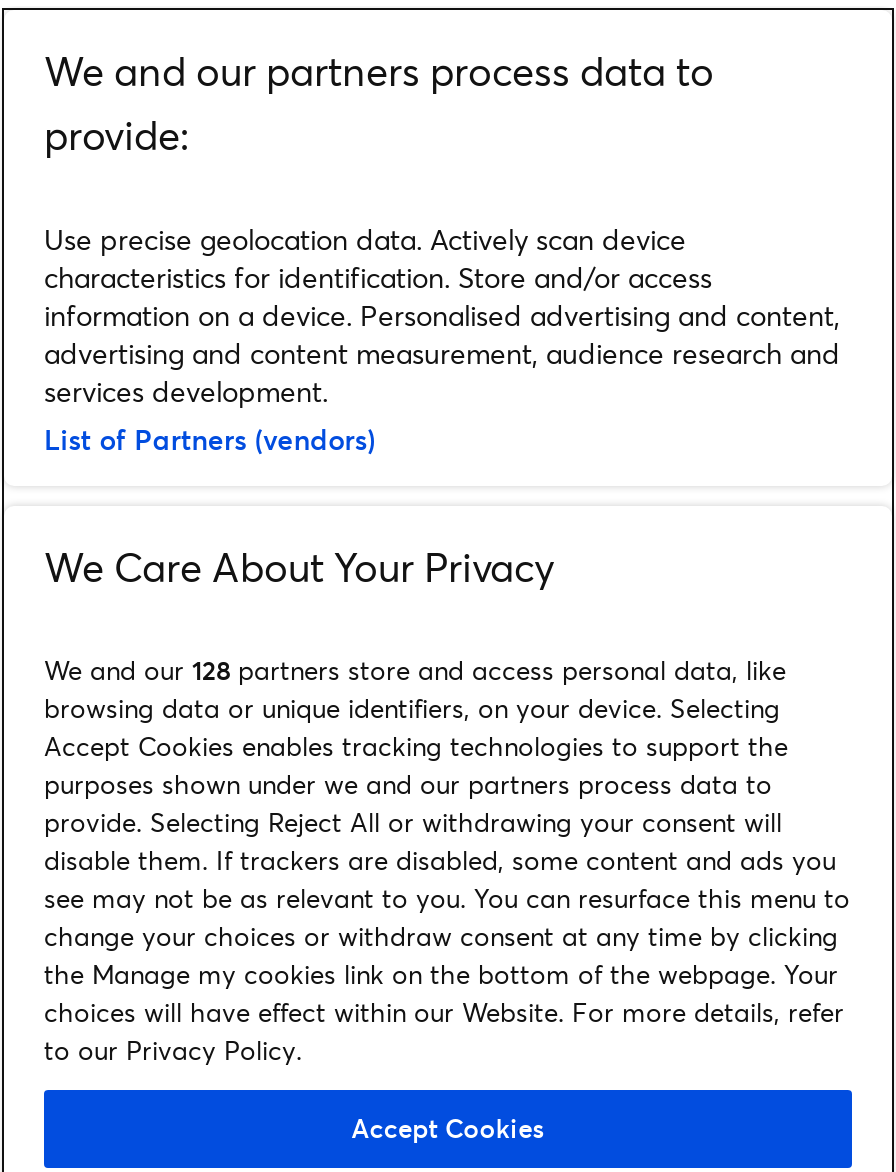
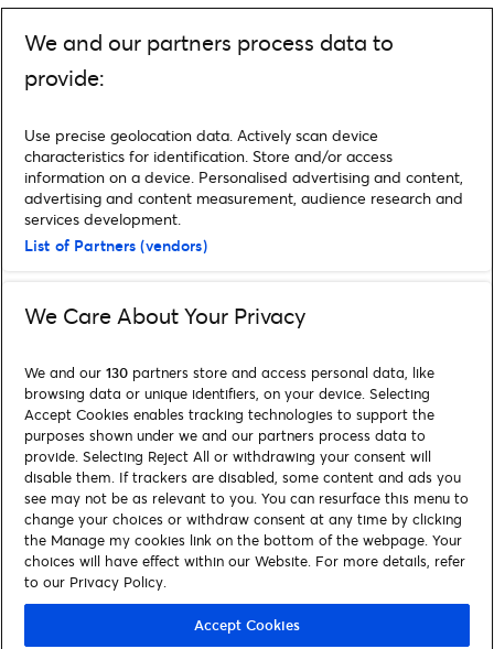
- We and our 128 partners store and access personal data, like
+ We and our 130 partners store and access personal data, like
